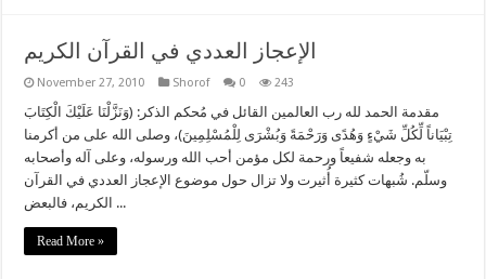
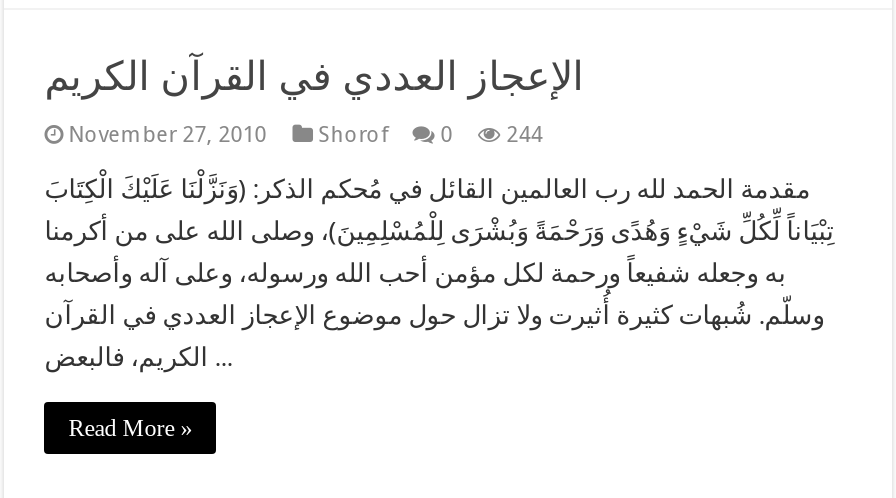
- 243
+ 244
